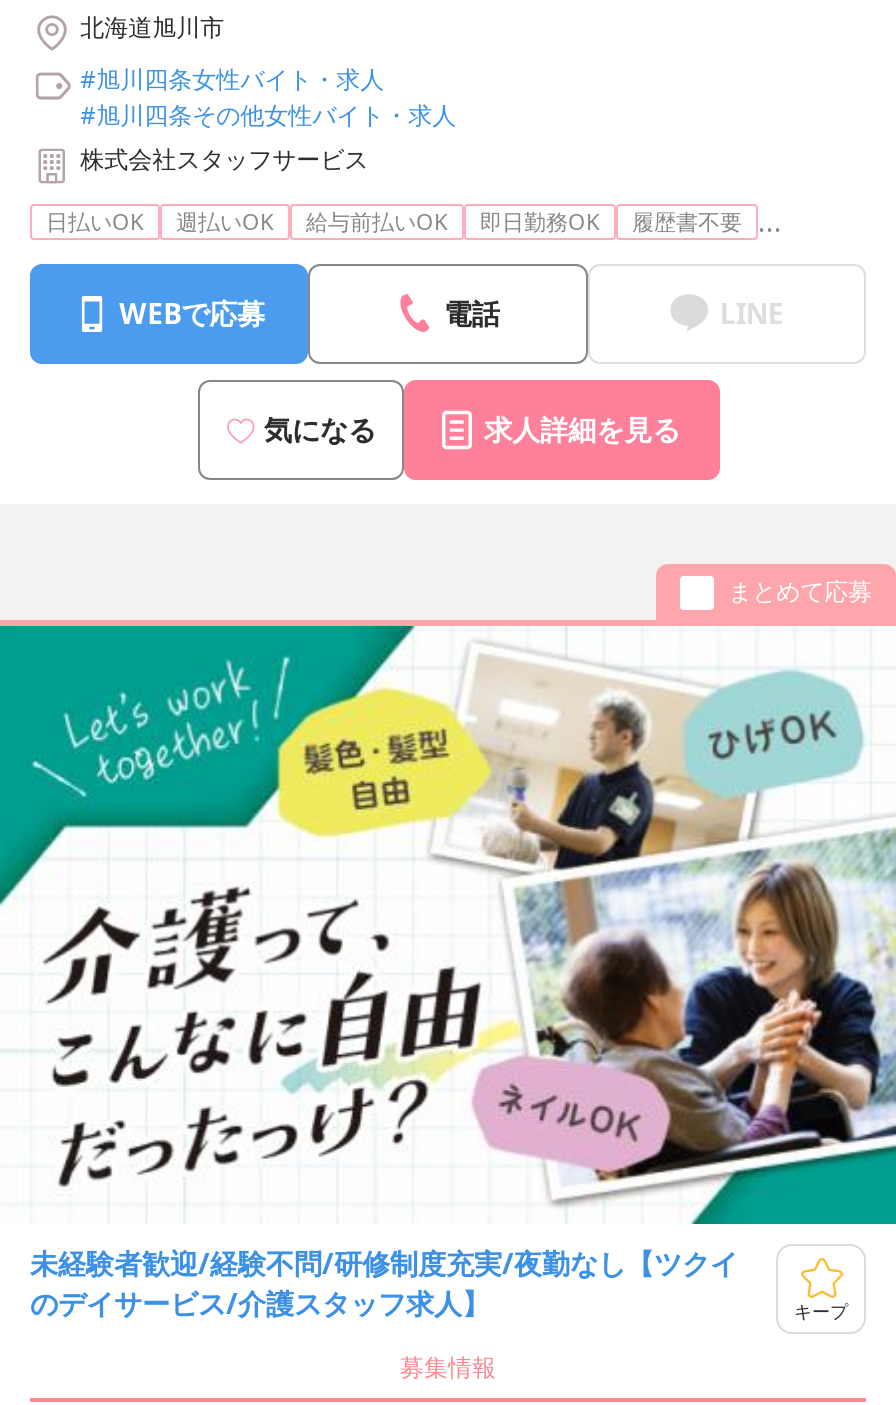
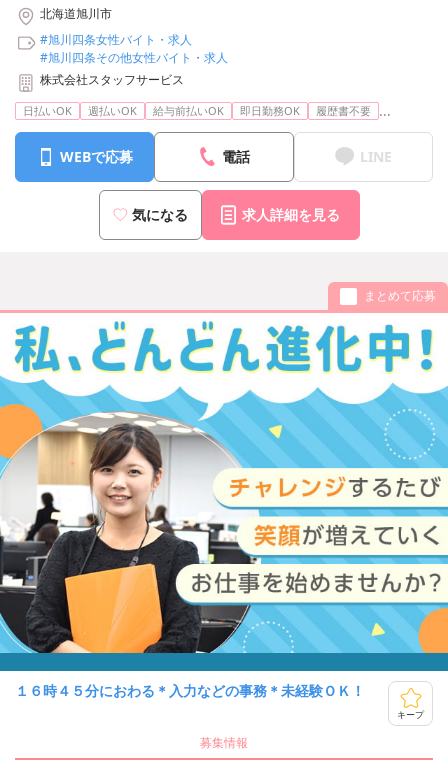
- [image]
- 未経験者歓迎/経験不問/研修制度充実/夜勤なし【ツクイ
- のデイサービス/介護スタッフ求人】
+ [image]
+ １６時４５分におわる＊入力などの事務＊未経験ＯＫ！
